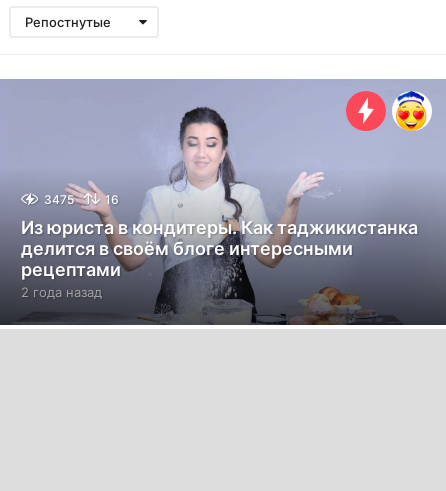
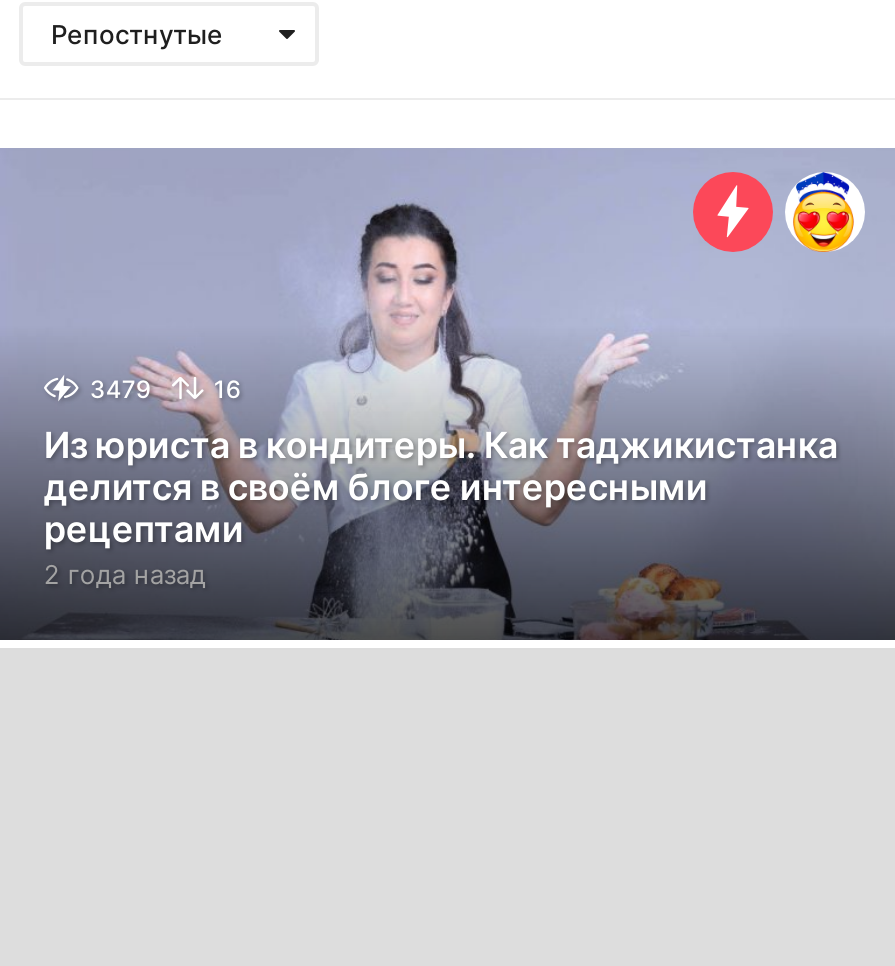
- 3475
+ 3479
